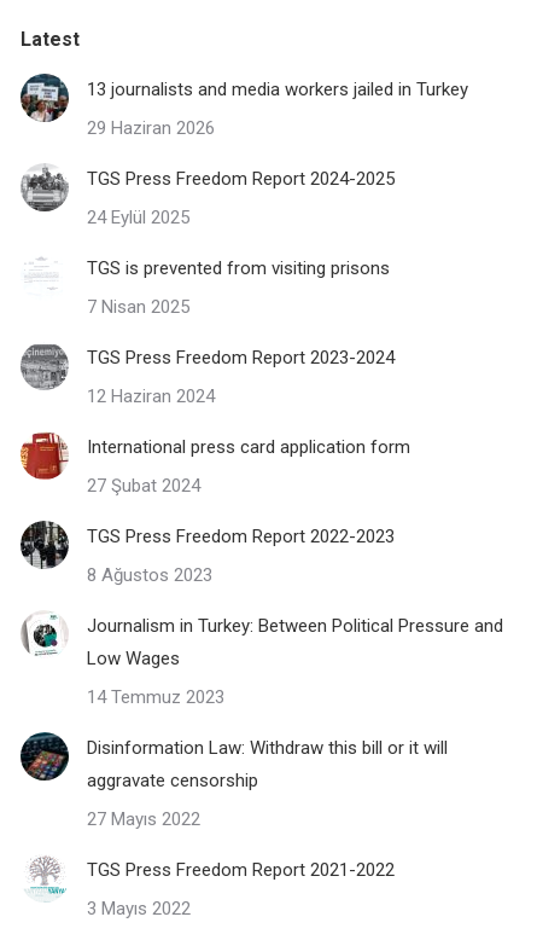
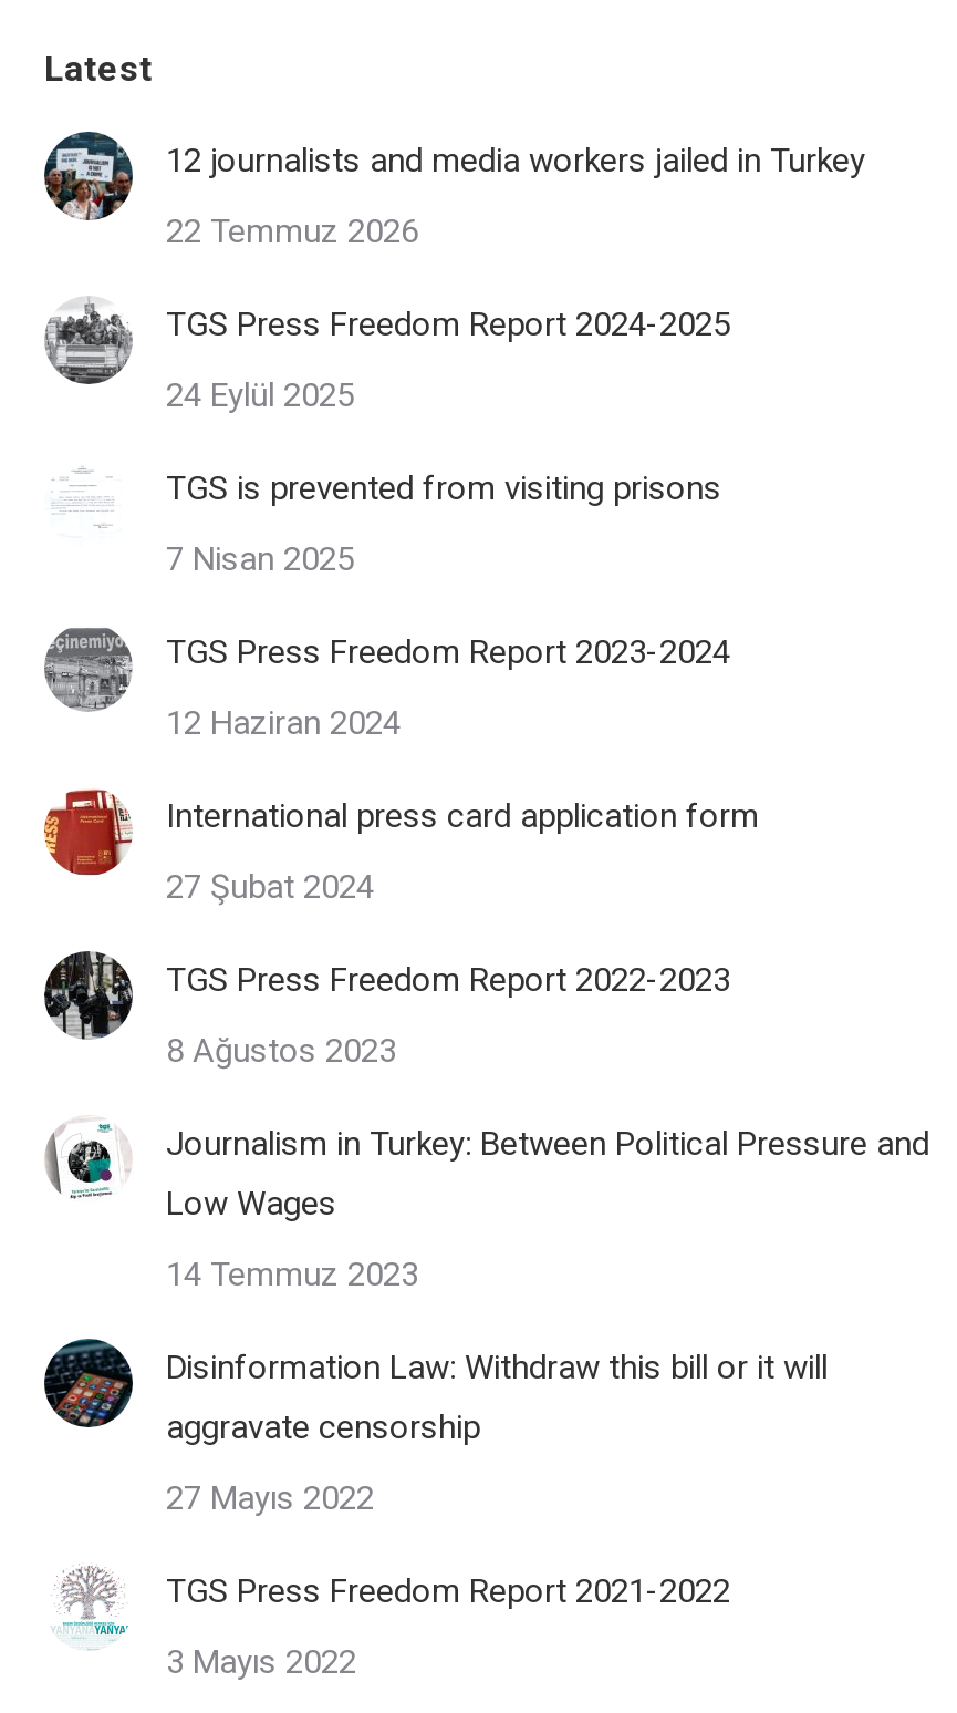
- 13 journalists and media workers jailed in Turkey
+ 12 journalists and media workers jailed in Turkey

- 29 Haziran 2026
+ 22 Temmuz 2026
